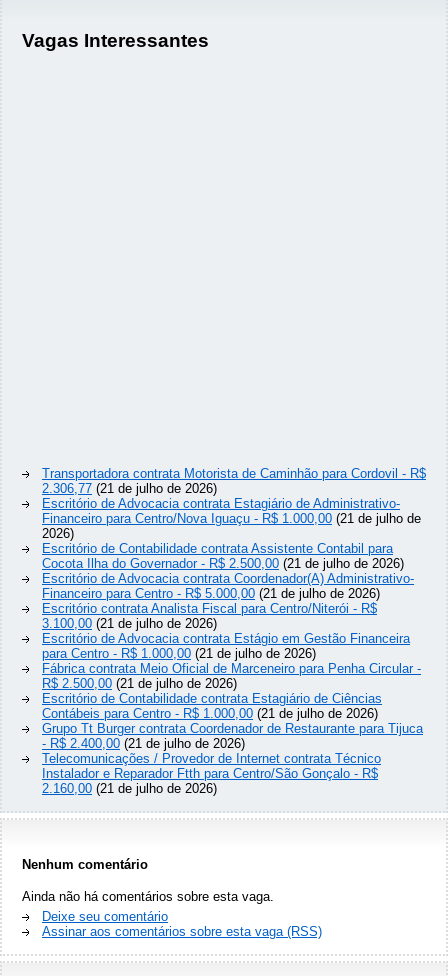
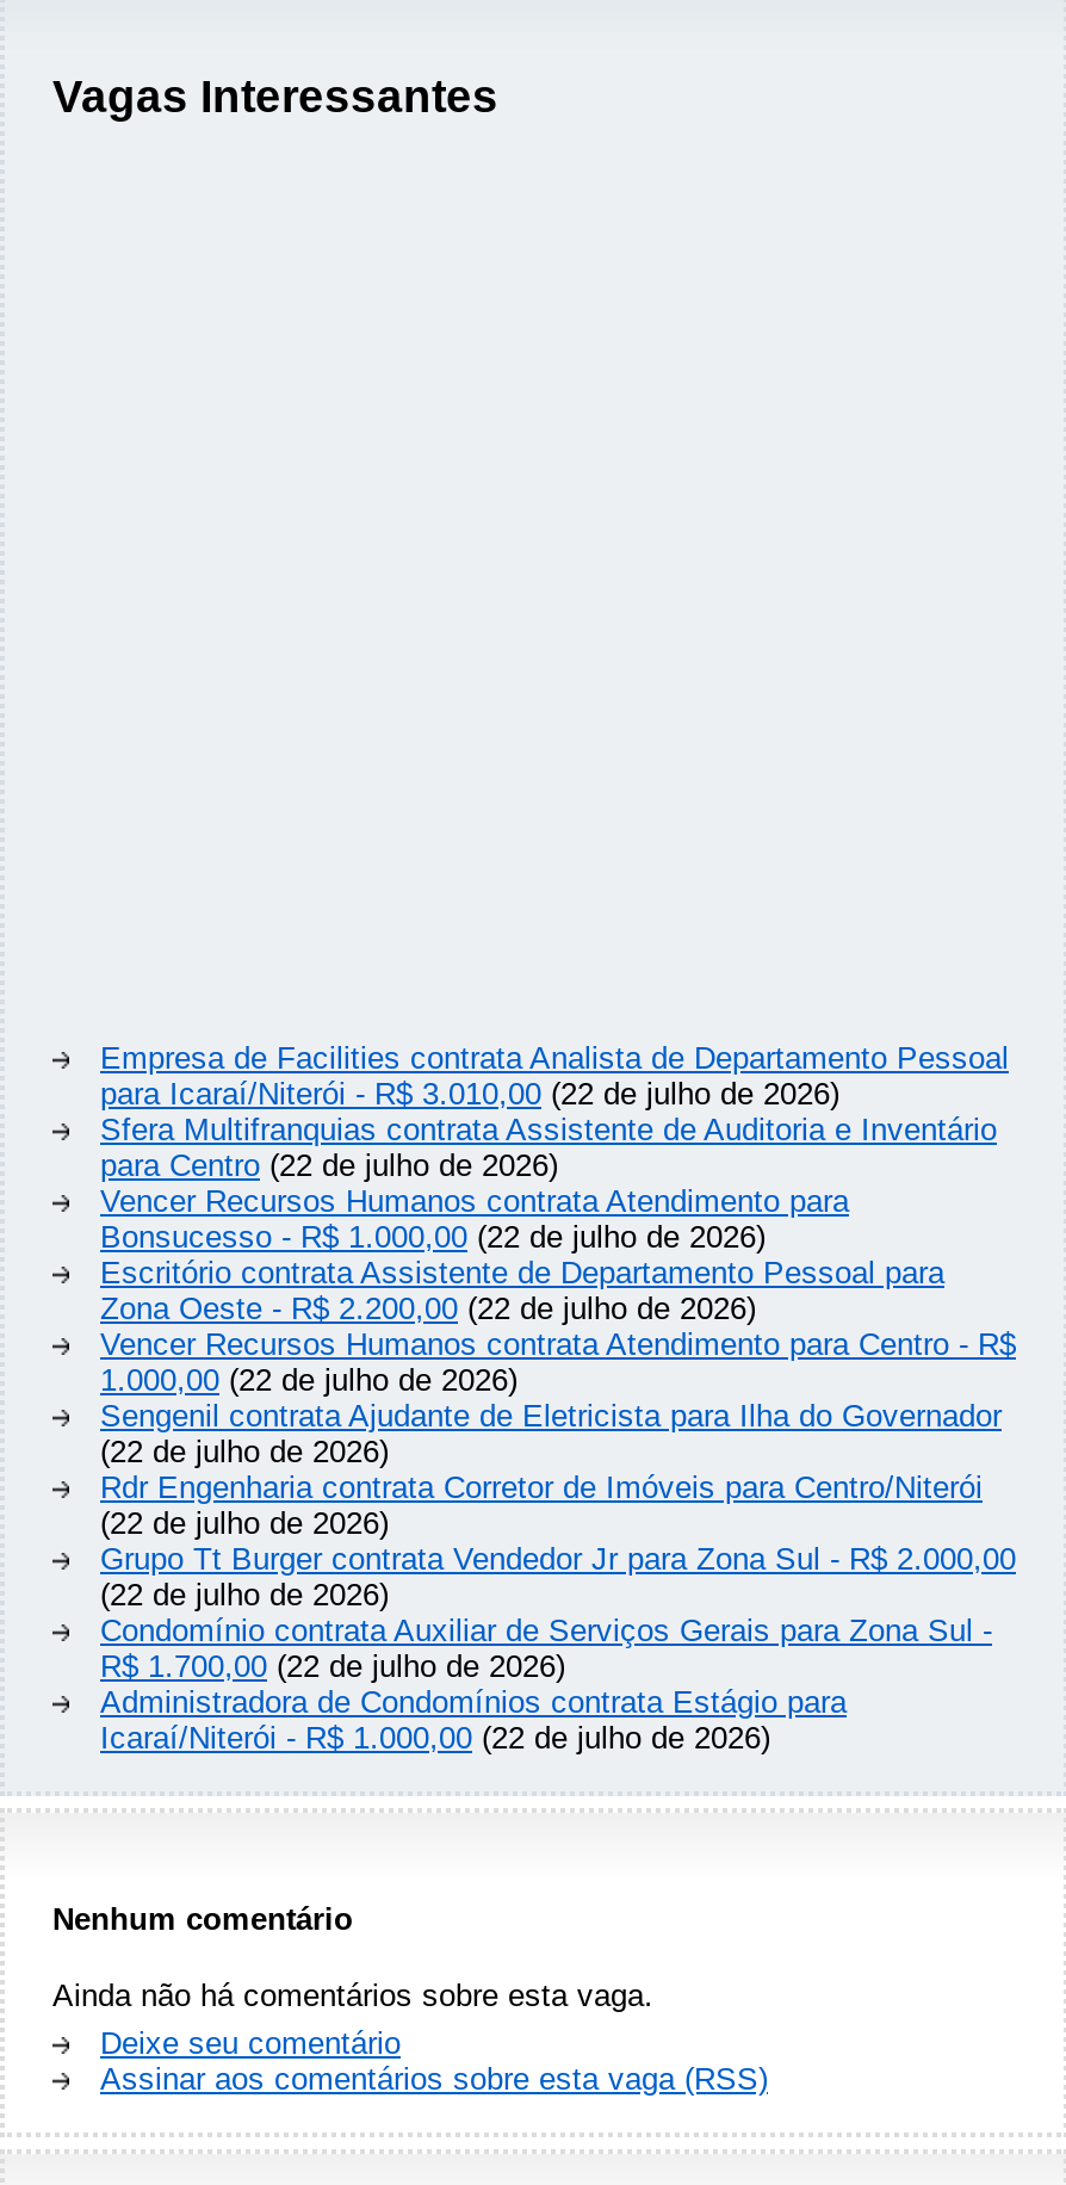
- Transportadora contrata Motorista de Caminhão para Cordovil - R$
- 2.306,77 (21 de julho de 2026)
- Escritório de Advocacia contrata Estagiário de Administrativo-
- Financeiro para Centro/Nova Iguaçu - R$ 1.000,00 (21 de julho de
- 2026)
- Escritório de Contabilidade contrata Assistente Contabil para
- Cocota Ilha do Governador - R$ 2.500,00 (21 de julho de 2026)
- Escritório de Advocacia contrata Coordenador(A) Administrativo-
- Financeiro para Centro - R$ 5.000,00 (21 de julho de 2026)
- Escritório contrata Analista Fiscal para Centro/Niterói - R$
- 3.100,00 (21 de julho de 2026)
- Escritório de Advocacia contrata Estágio em Gestão Financeira
- para Centro - R$ 1.000,00 (21 de julho de 2026)
- Fábrica contrata Meio Oficial de Marceneiro para Penha Circular -
- R$ 2.500,00 (21 de julho de 2026)
- Escritório de Contabilidade contrata Estagiário de Ciências
- Contábeis para Centro - R$ 1.000,00 (21 de julho de 2026)
- Grupo Tt Burger contrata Coordenador de Restaurante para Tijuca
- - R$ 2.400,00 (21 de julho de 2026)
- Telecomunicações / Provedor de Internet contrata Técnico
- Instalador e Reparador Ftth para Centro/São Gonçalo - R$
- 2.160,00 (21 de julho de 2026)
+ Empresa de Facilities contrata Analista de Departamento Pessoal
+ para Icaraí/Niterói - R$ 3.010,00 (22 de julho de 2026)
+ Sfera Multifranquias contrata Assistente de Auditoria e Inventário
+ para Centro (22 de julho de 2026)
+ Vencer Recursos Humanos contrata Atendimento para
+ Bonsucesso - R$ 1.000,00 (22 de julho de 2026)
+ Escritório contrata Assistente de Departamento Pessoal para
+ Zona Oeste - R$ 2.200,00 (22 de julho de 2026)
+ Vencer Recursos Humanos contrata Atendimento para Centro - R$
+ 1.000,00 (22 de julho de 2026)
+ Sengenil contrata Ajudante de Eletricista para Ilha do Governador
+ (22 de julho de 2026)
+ Rdr Engenharia contrata Corretor de Imóveis para Centro/Niterói
+ (22 de julho de 2026)
+ Grupo Tt Burger contrata Vendedor Jr para Zona Sul - R$ 2.000,00
+ (22 de julho de 2026)
+ Condomínio contrata Auxiliar de Serviços Gerais para Zona Sul -
+ R$ 1.700,00 (22 de julho de 2026)
+ Administradora de Condomínios contrata Estágio para
+ Icaraí/Niterói - R$ 1.000,00 (22 de julho de 2026)
